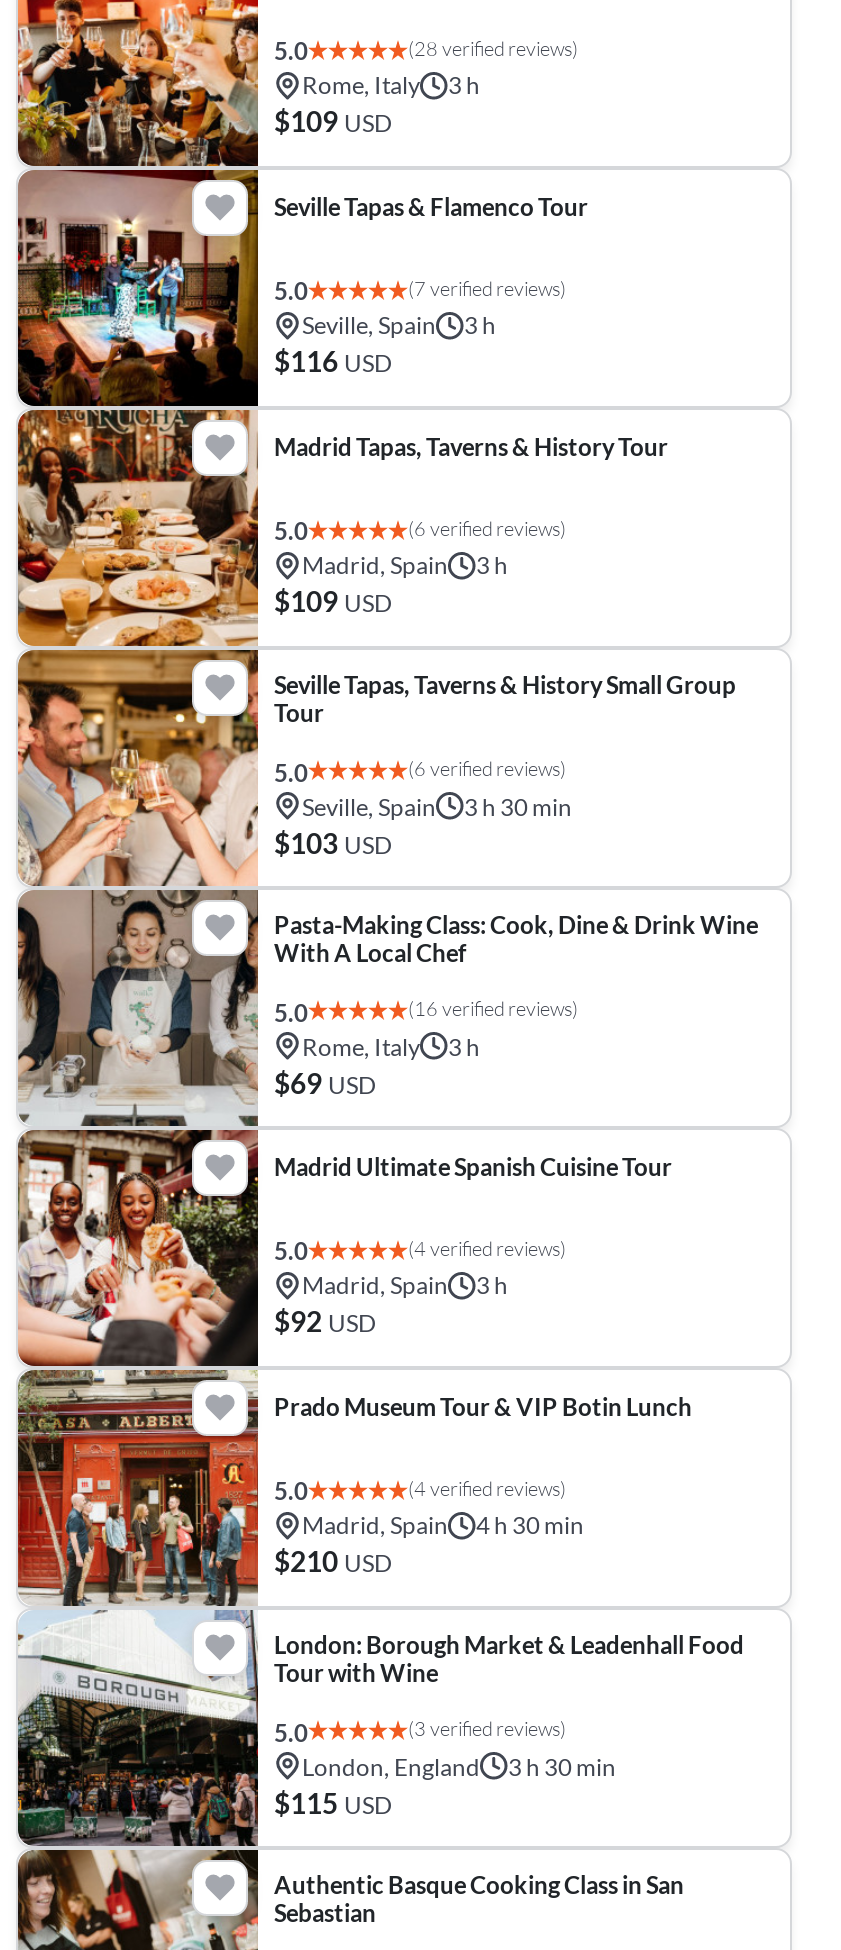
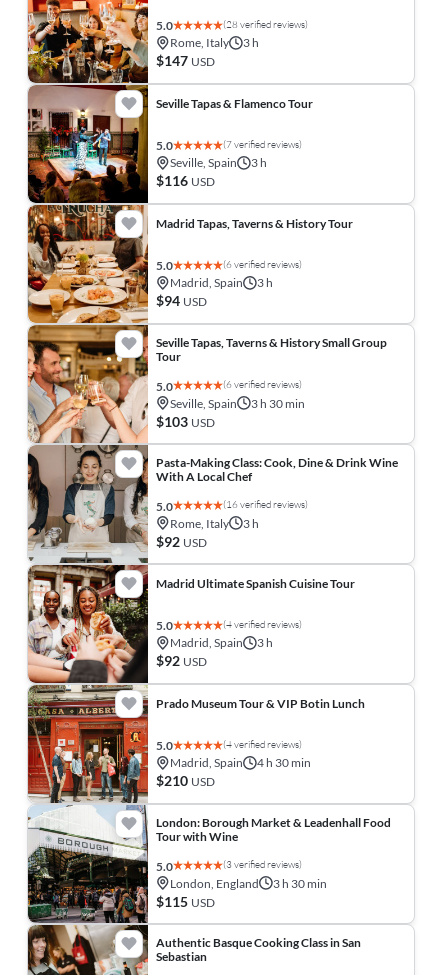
- $109 USD
+ $147 USD

- $109 USD
+ $94 USD

- $69 USD
+ $92 USD
